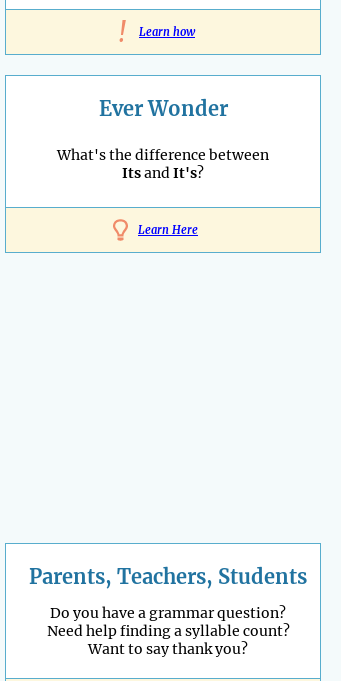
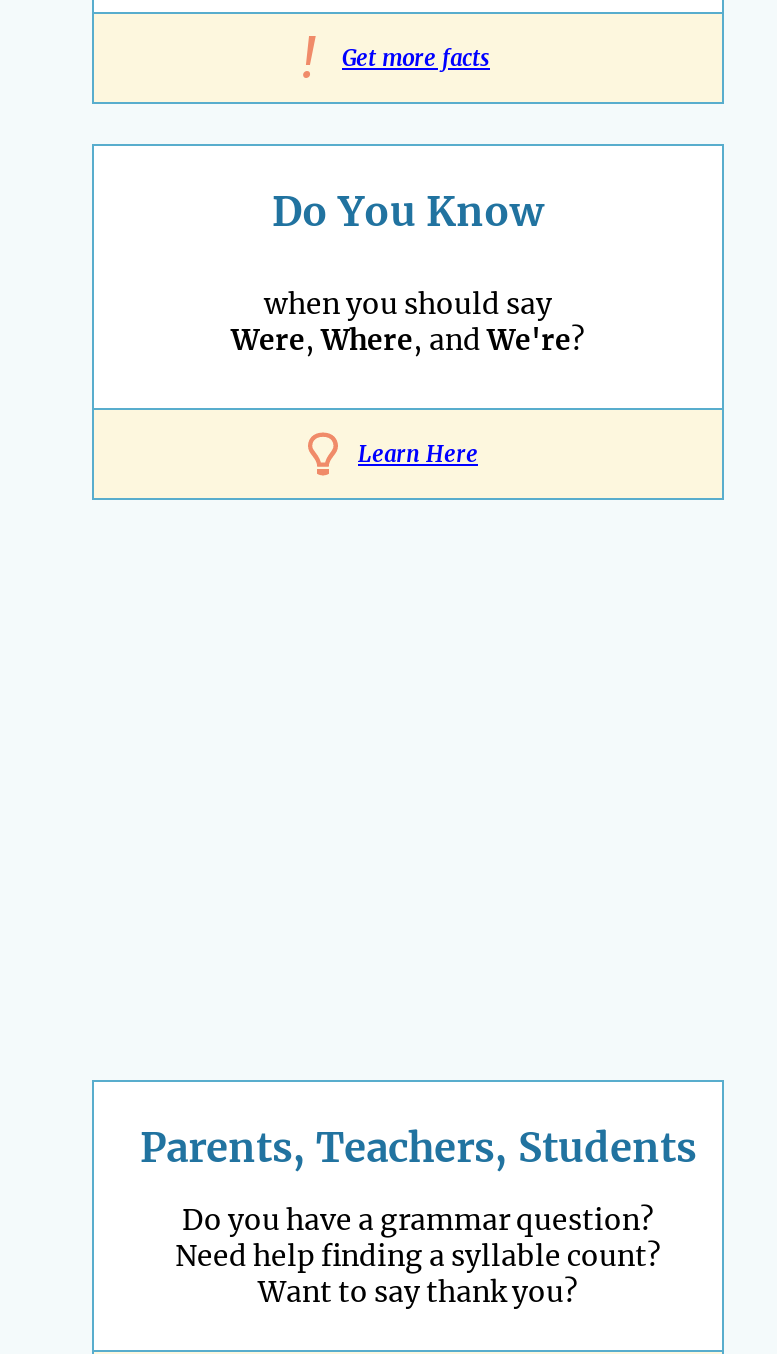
- Learn how
+ Get more facts

- Ever Wonder
+ Do You Know

- What's the difference between
- Its and It's?
+ when you should say
+ Were, Where, and We're?
